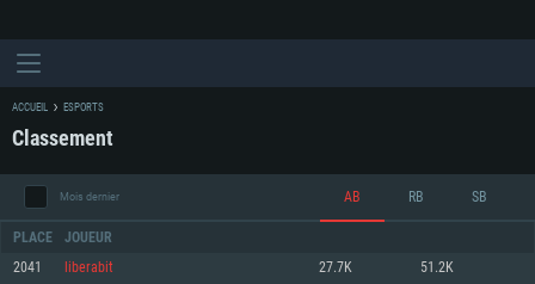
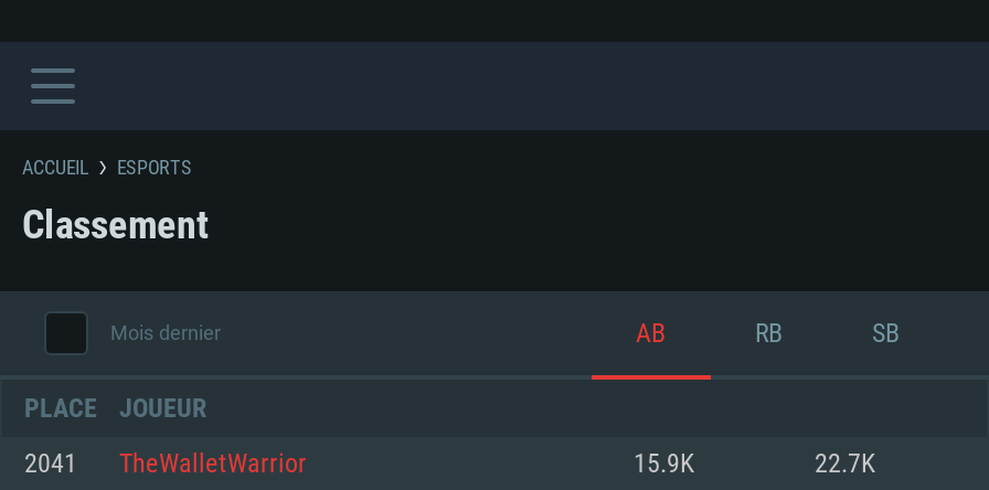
- liberabit
- 27.7K
- 51.2K
+ TheWalletWarrior
+ 15.9K
+ 22.7K
